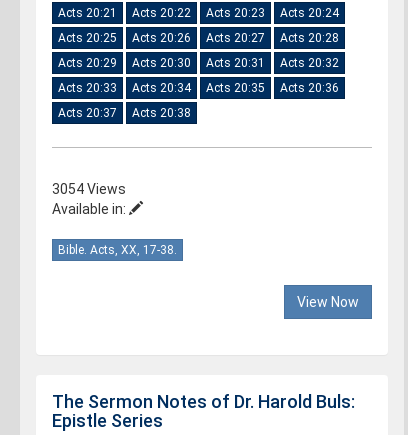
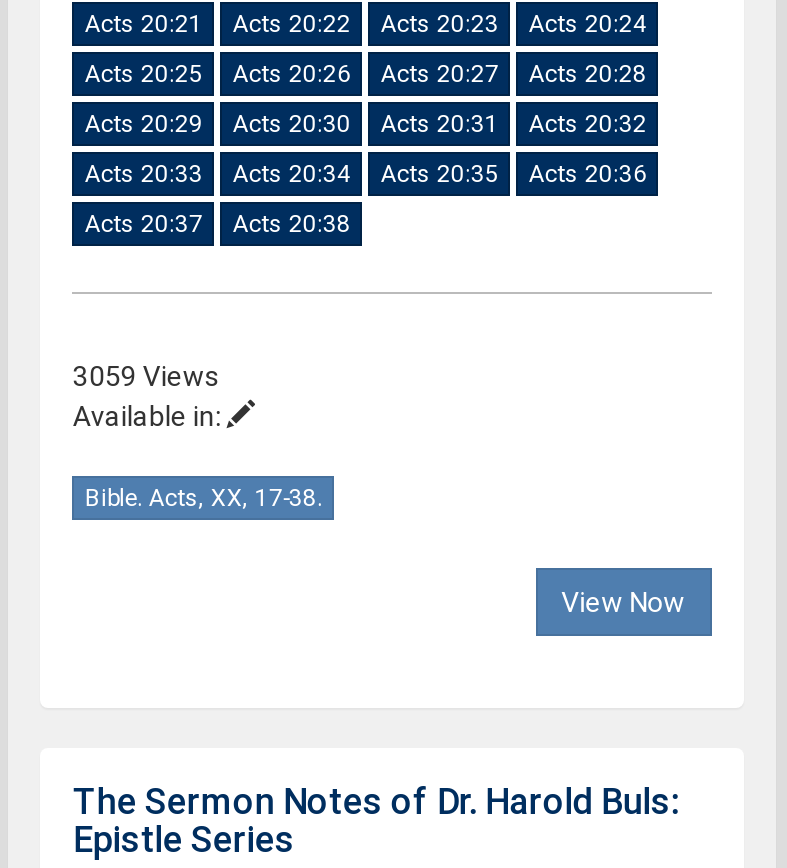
- 3054 Views
+ 3059 Views
